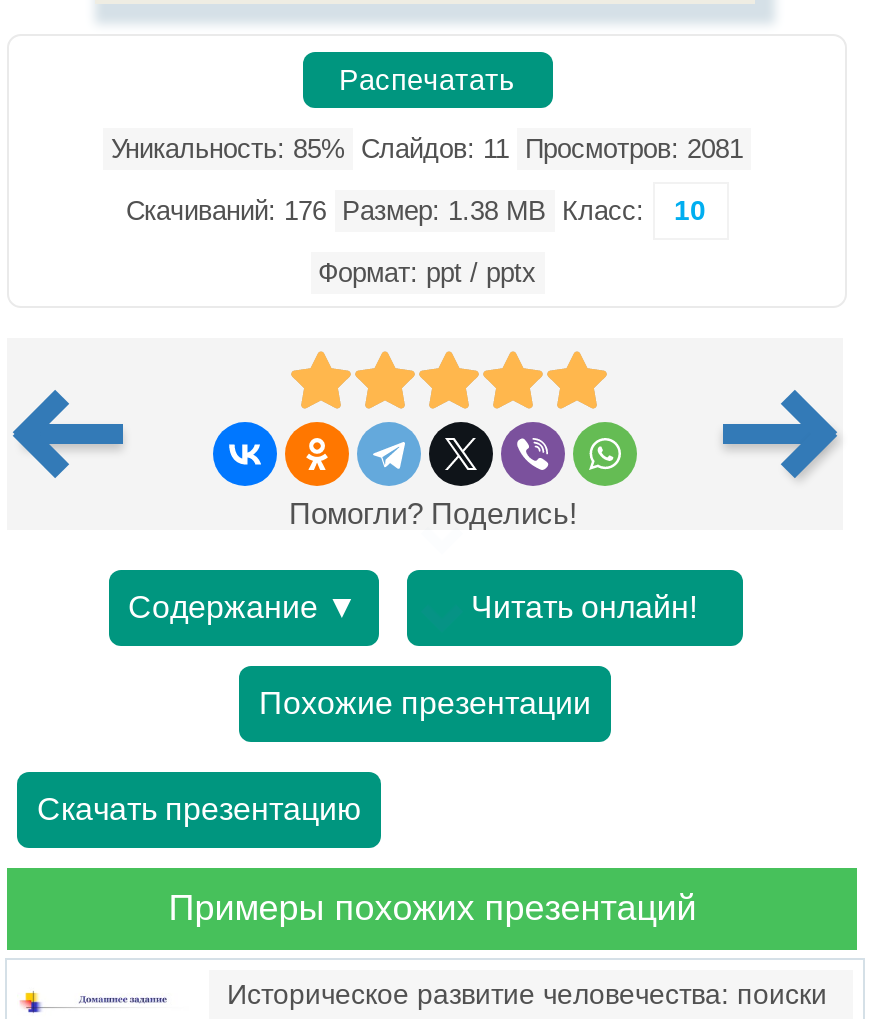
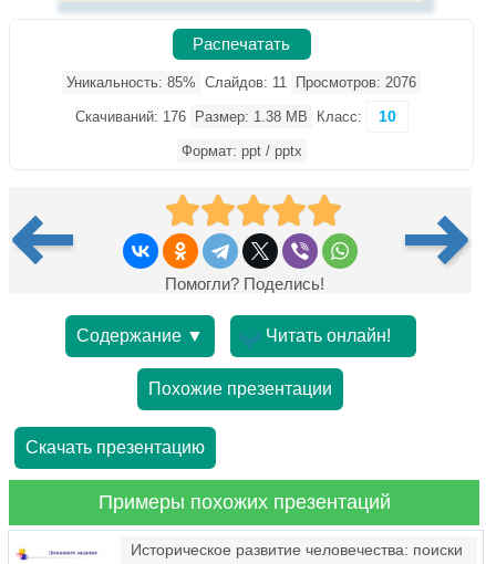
- Уникальность: 85% Слайдов: 11 Просмотров: 2081
+ Уникальность: 85% Слайдов: 11 Просмотров: 2076
